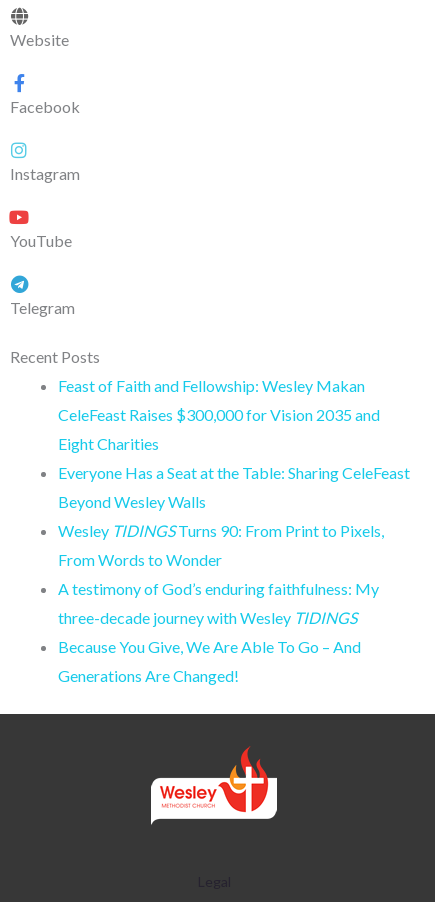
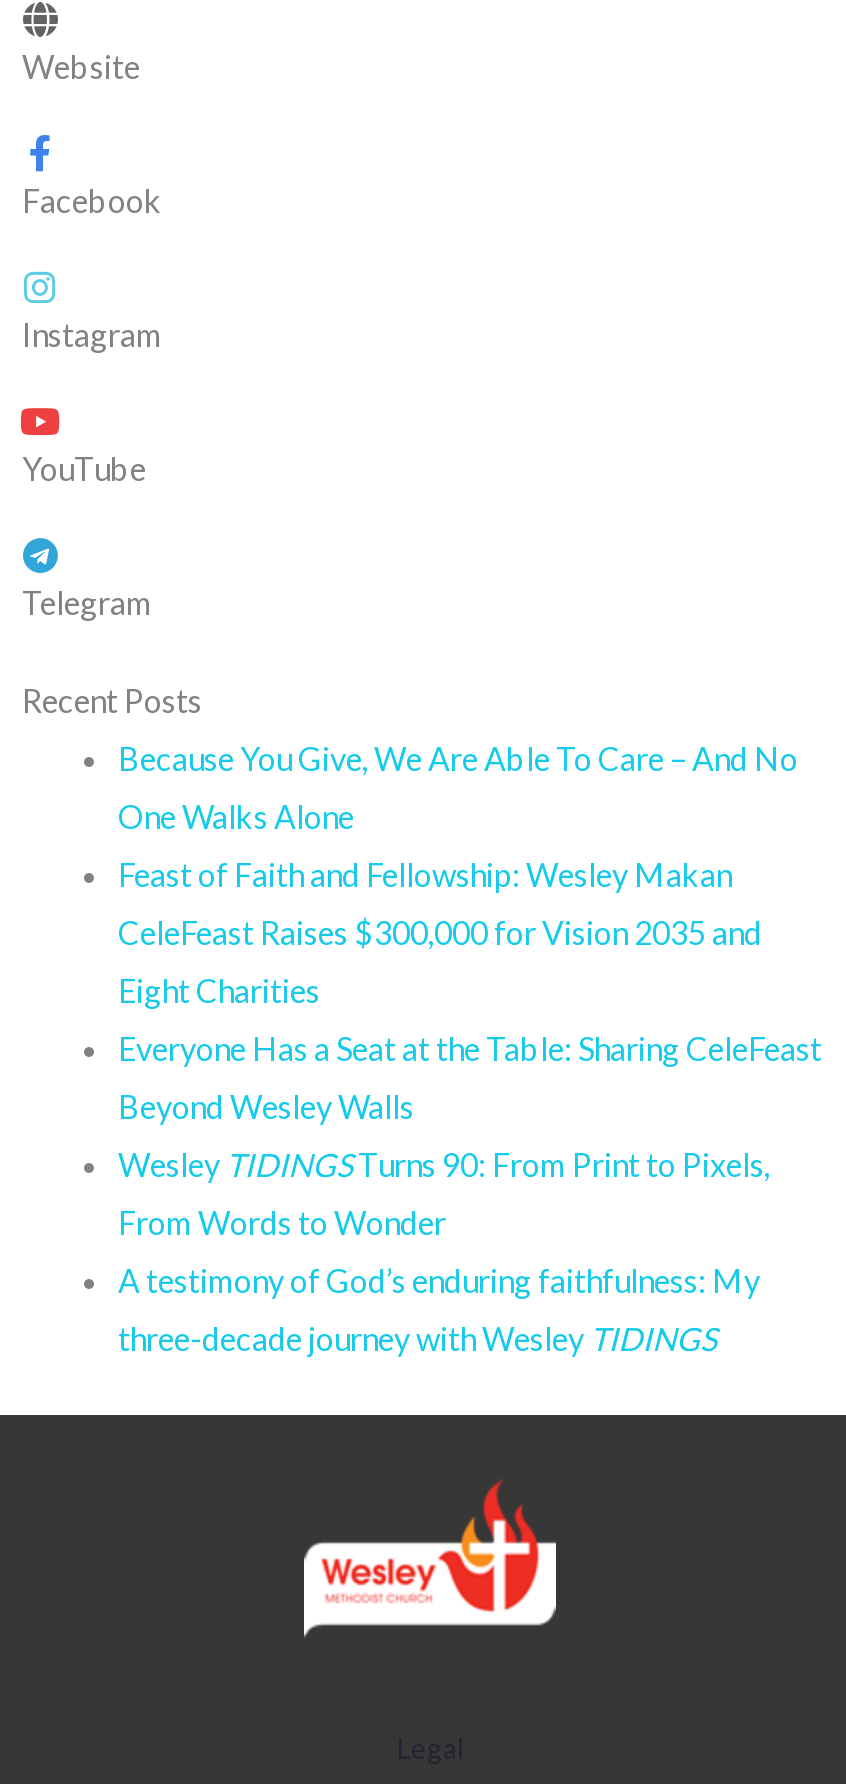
+ Because You Give, We Are Able To Care – And No
+ One Walks Alone

moved down: Feast of Faith and Fellowship: Wesley Makan | CeleFeast Raises $300,000 for Vision 2035 and | Eight Charities | ... | A testimony of God’s enduring faithfulness: My | three-decade journey with Wesley TIDINGS

- Because You Give, We Are Able To Go – And
- Generations Are Changed!
